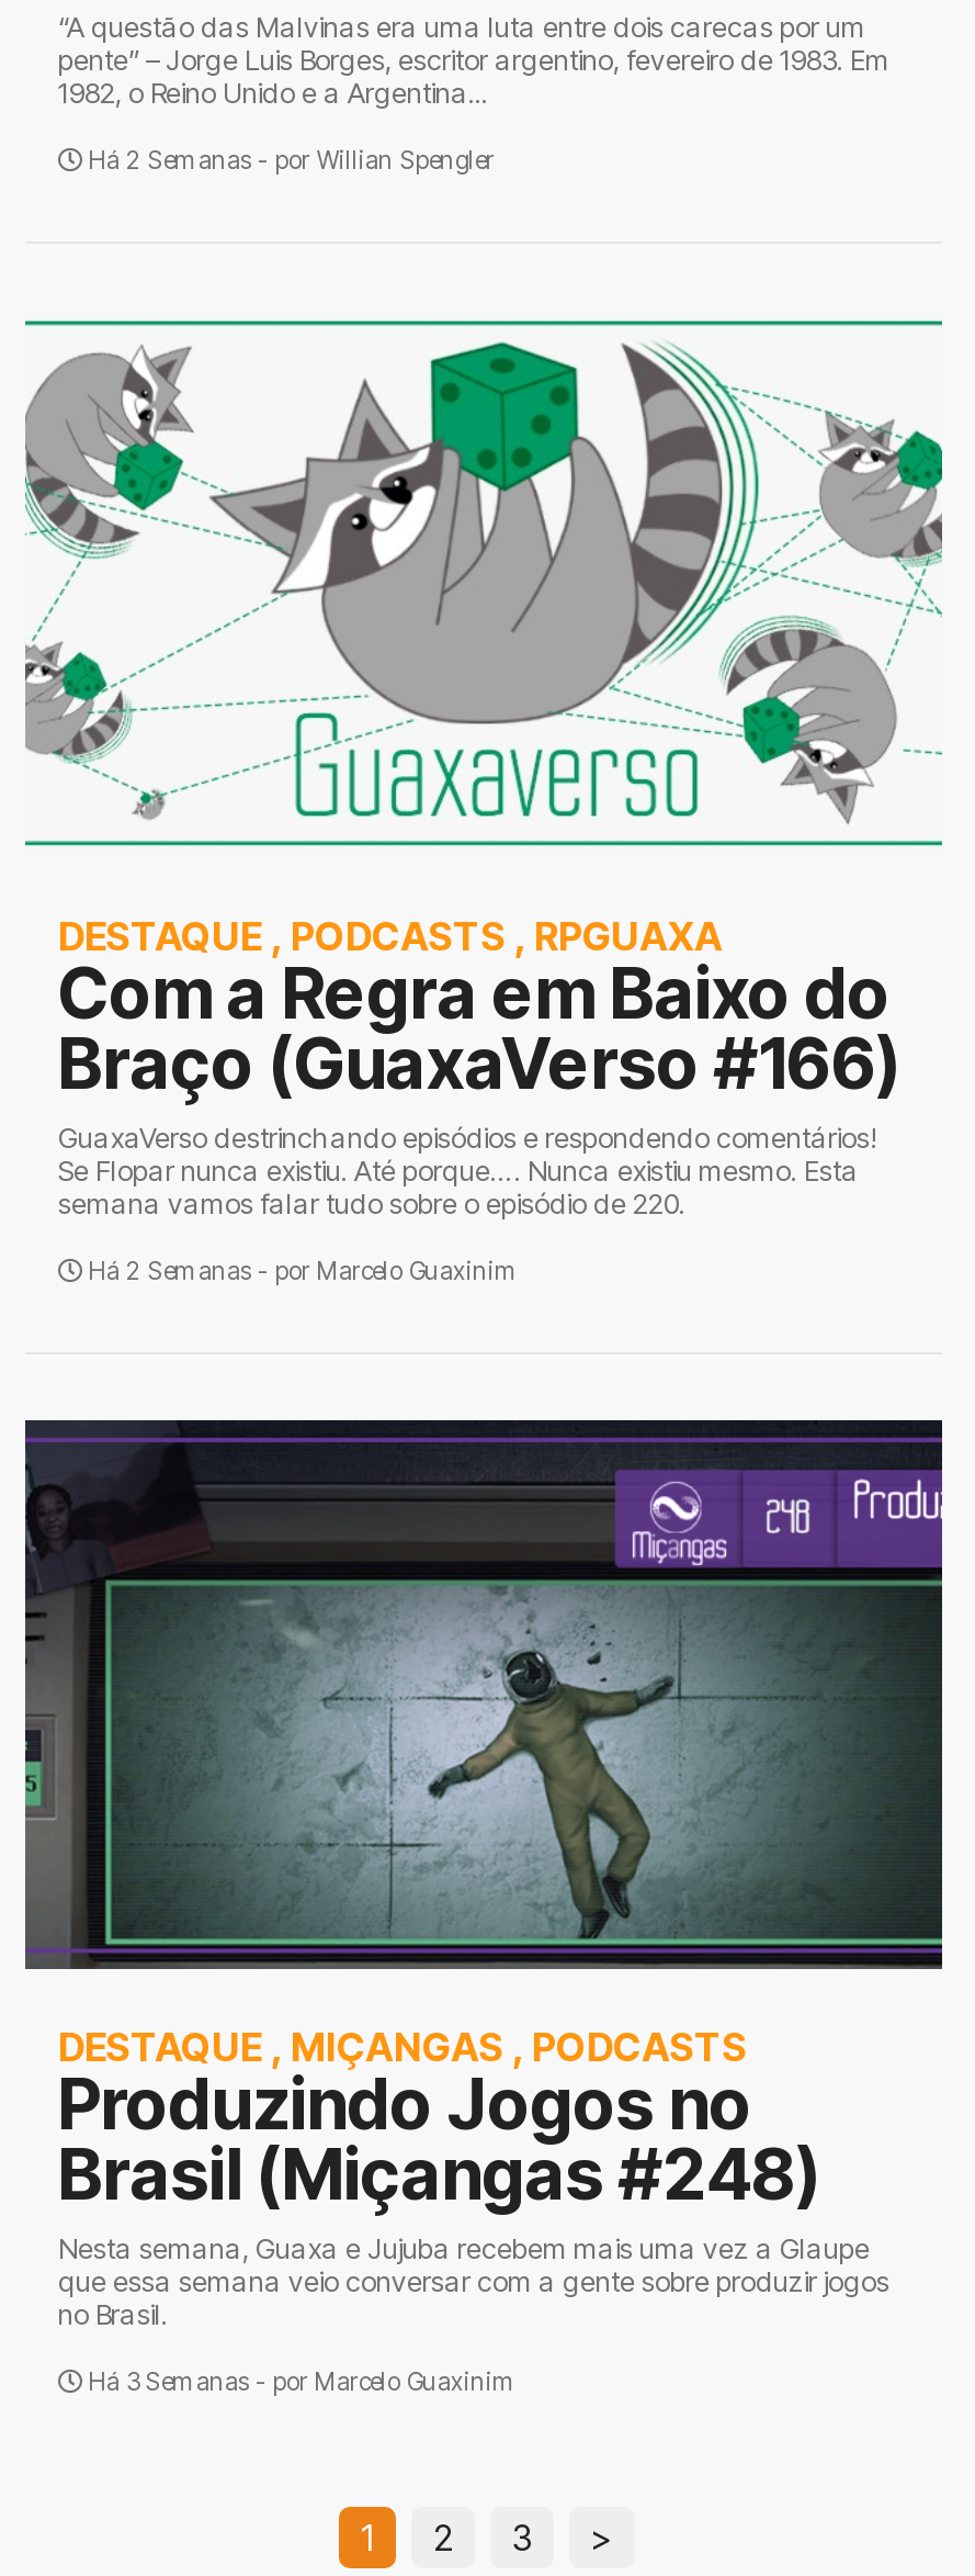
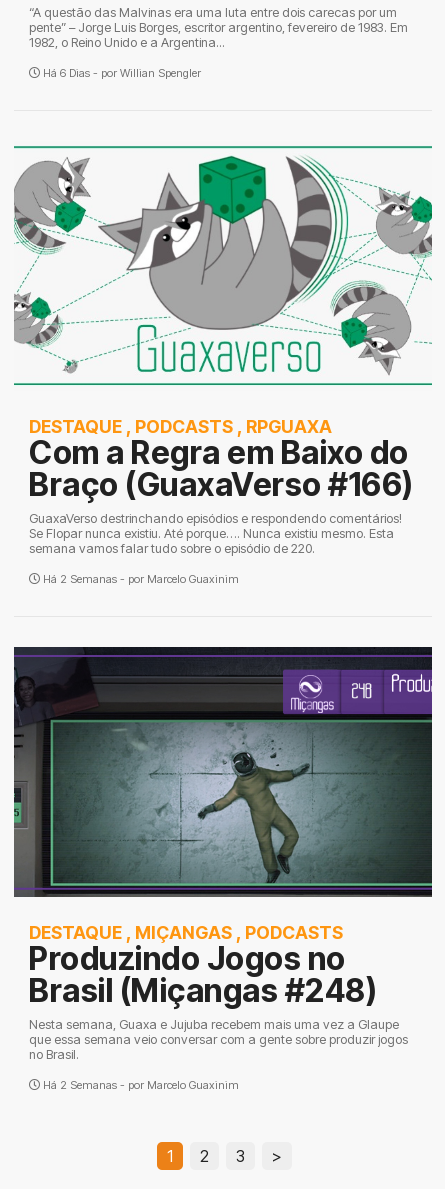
- Há 2 Semanas - por Willian Spengler
+ Há 6 Dias - por Willian Spengler

- Há 3 Semanas - por Marcelo Guaxinim
+ Há 2 Semanas - por Marcelo Guaxinim
